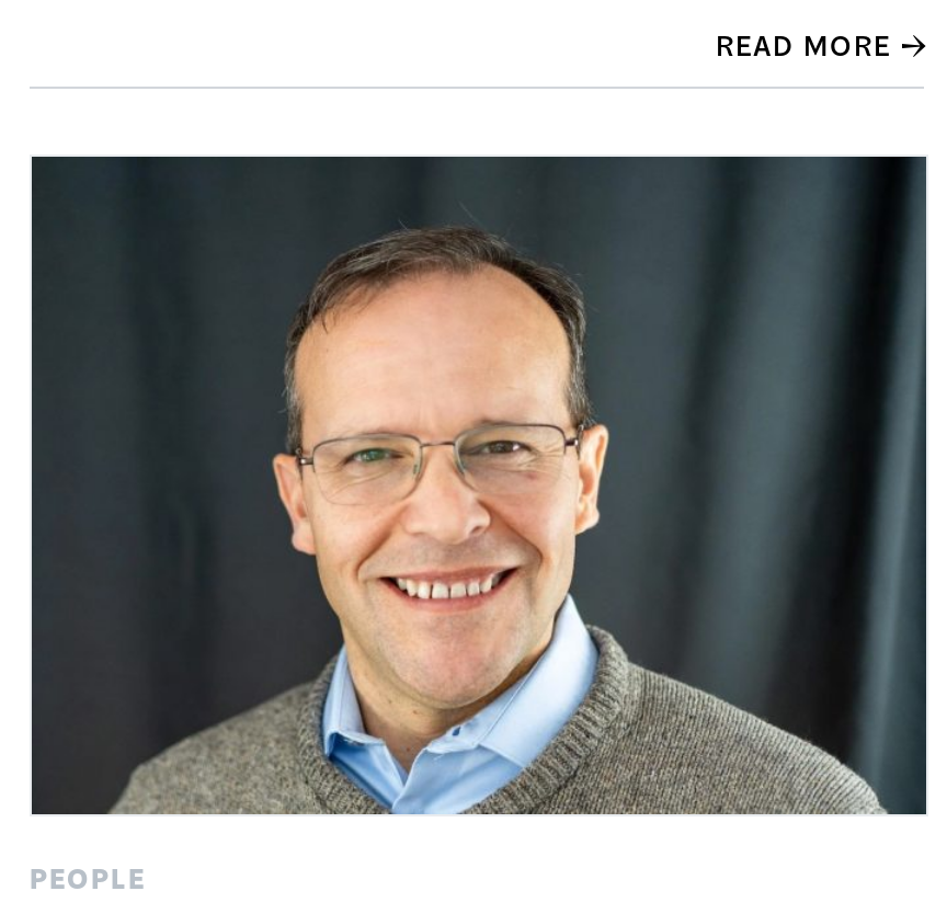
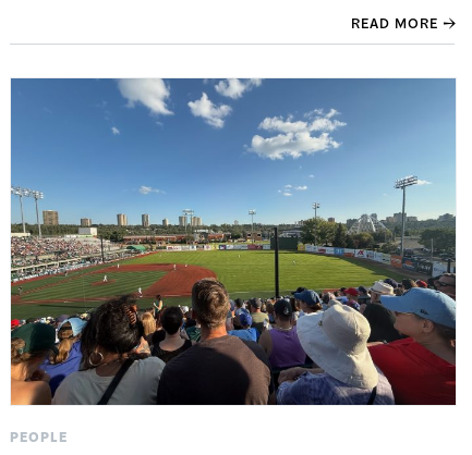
- [image]
+ [image]
